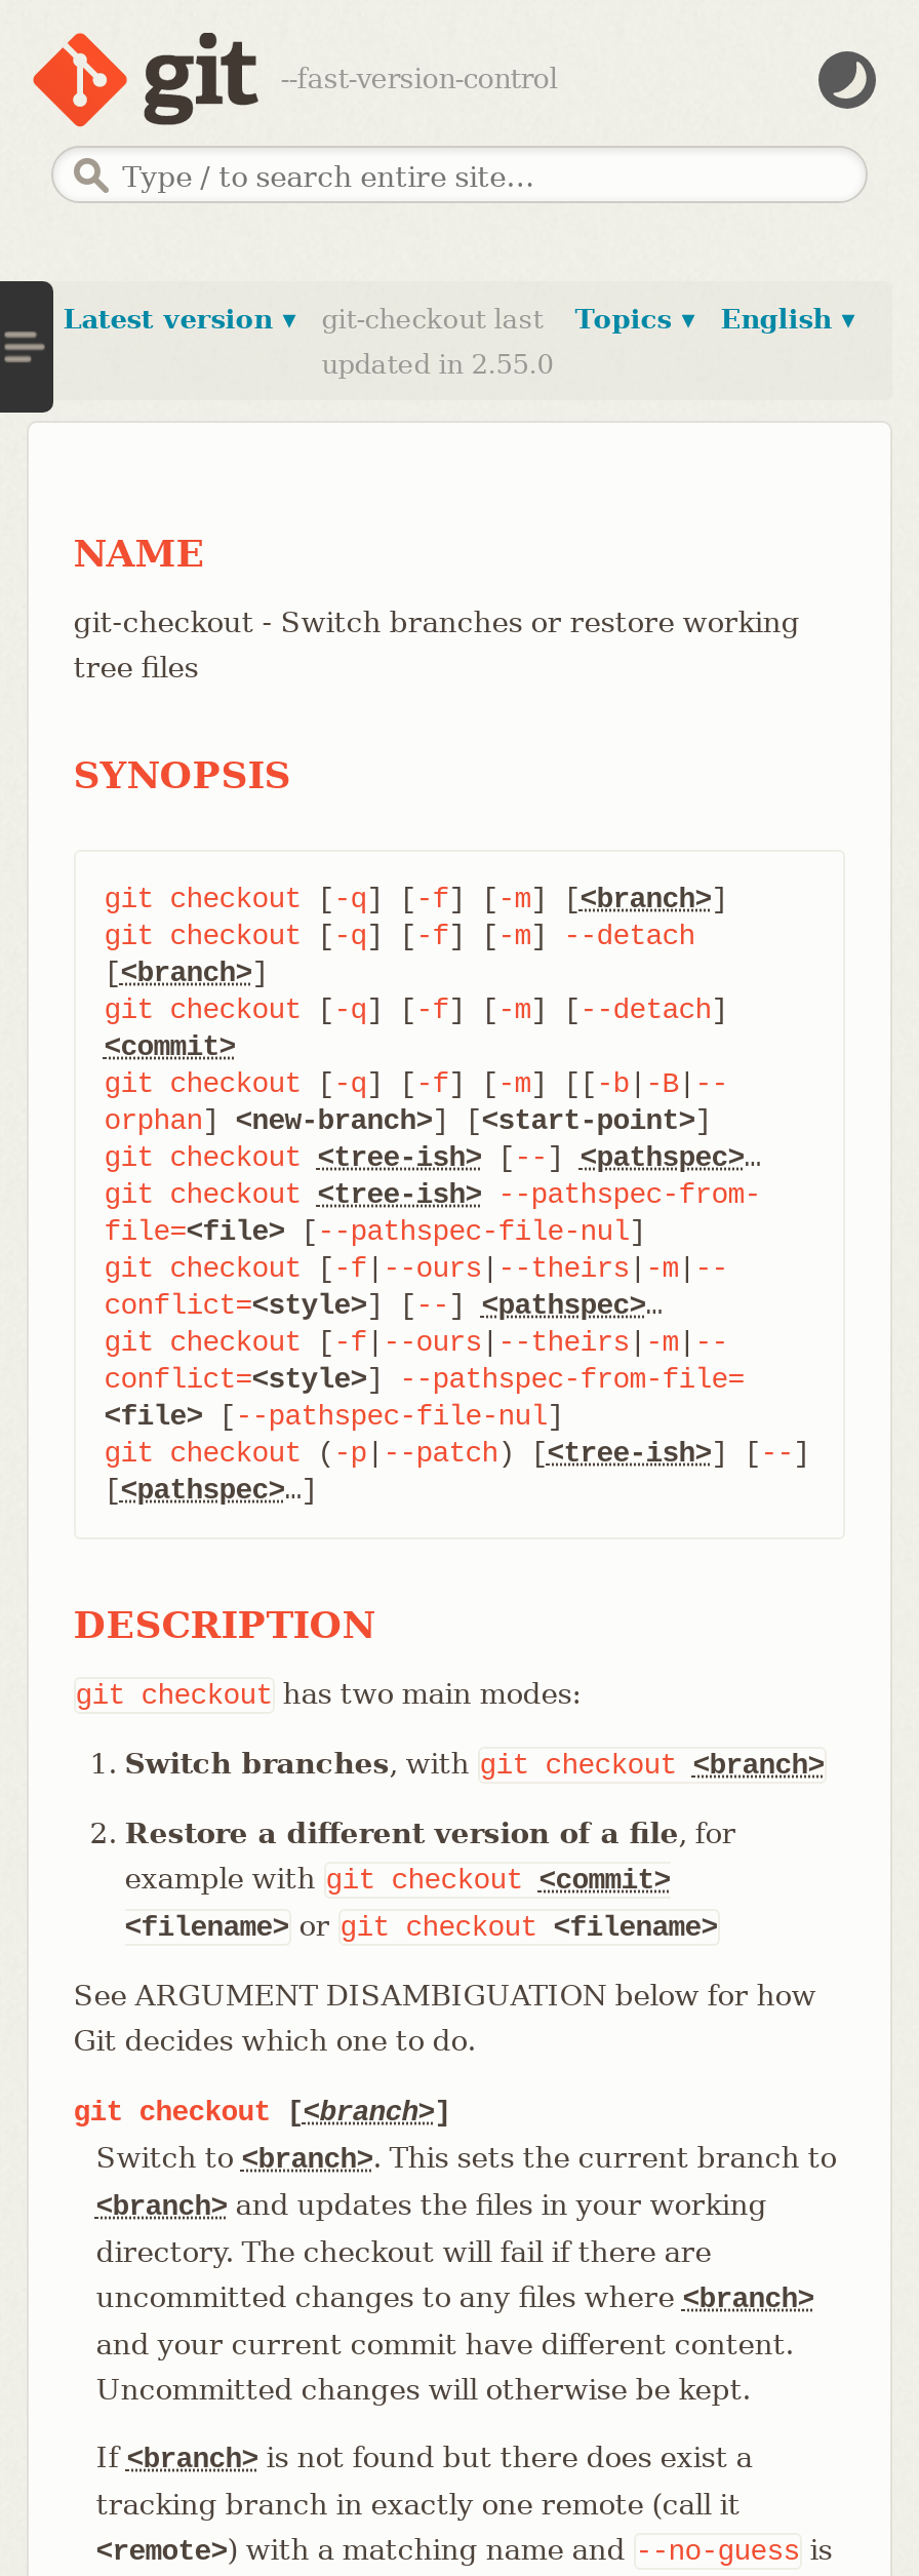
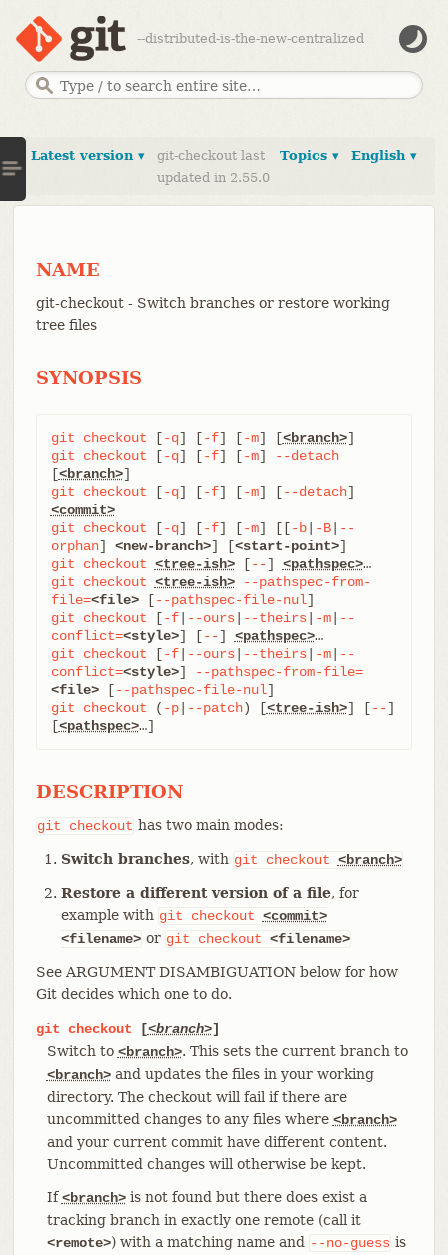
- --fast-version-control
+ --distributed-is-the-new-centralized
